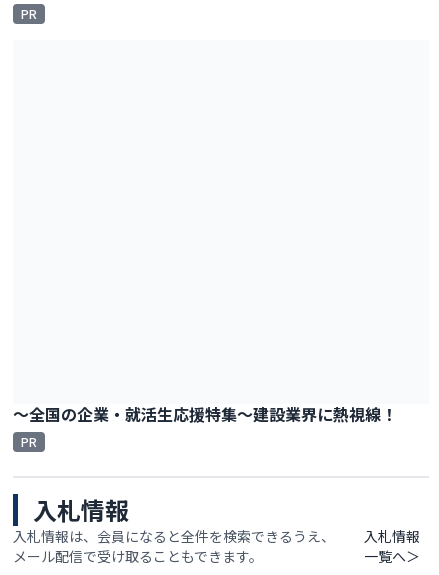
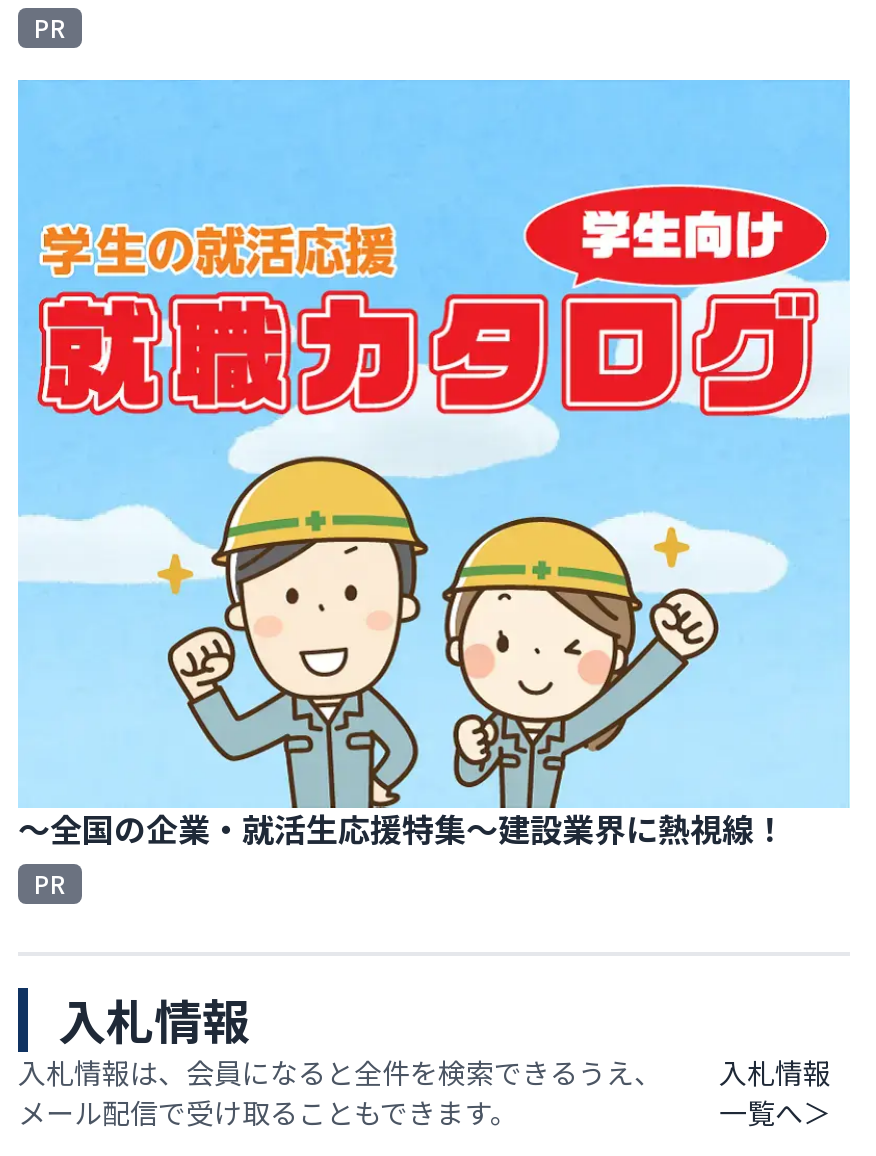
+ [image]
